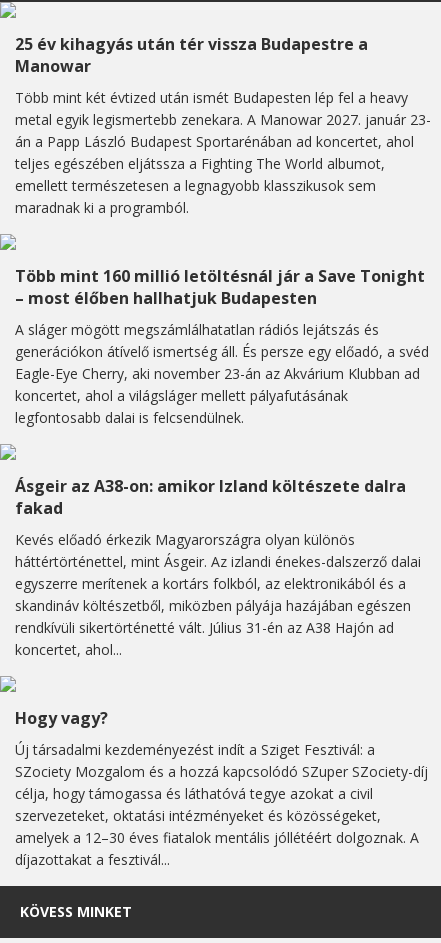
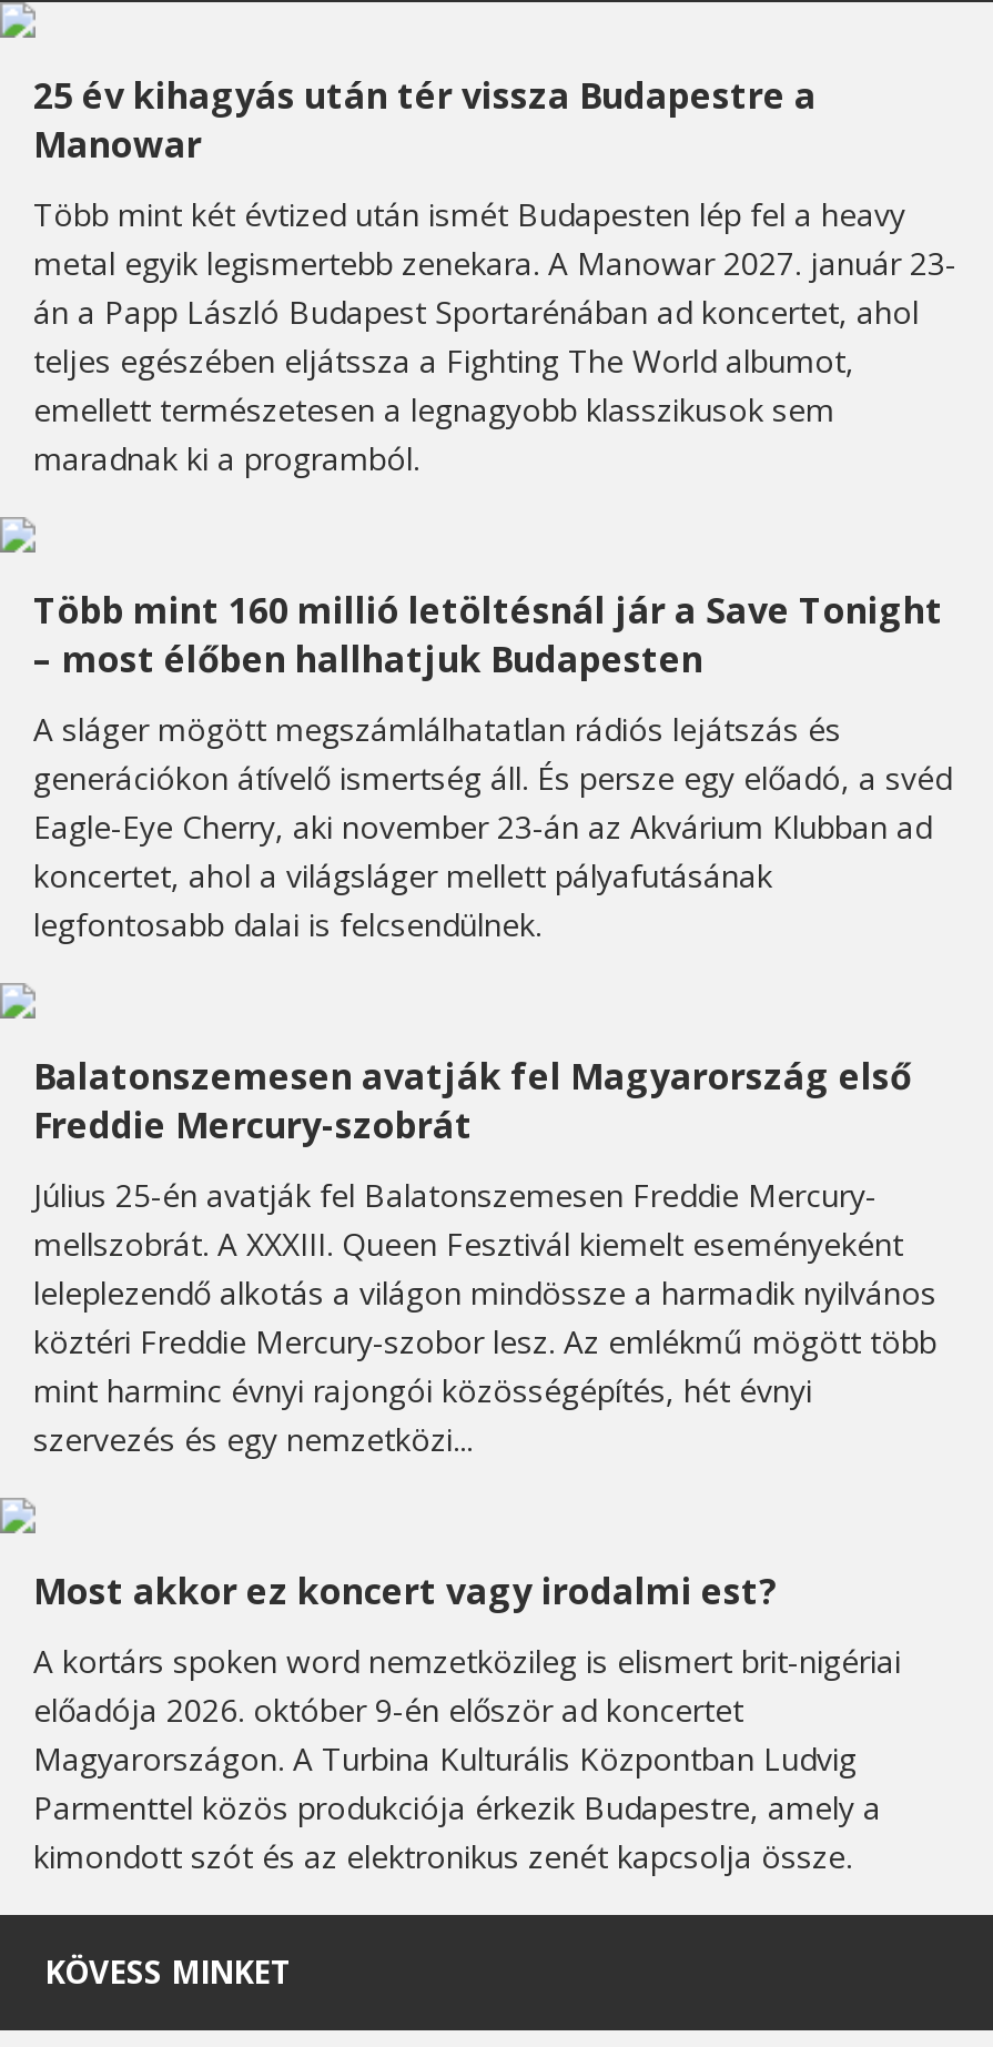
- Ásgeir az A38-on: amikor Izland költészete dalra
- fakad
+ Balatonszemesen avatják fel Magyarország első
+ Freddie Mercury-szobrát

- Kevés előadó érkezik Magyarországra olyan különös
- háttértörténettel, mint Ásgeir. Az izlandi énekes-dalszerző dalai
- egyszerre merítenek a kortárs folkból, az elektronikából és a
- skandináv költészetből, miközben pályája hazájában egészen
- rendkívüli sikertörténetté vált. Július 31-én az A38 Hajón ad
- koncertet, ahol...
+ Július 25-én avatják fel Balatonszemesen Freddie Mercury-
+ mellszobrát. A XXXIII. Queen Fesztivál kiemelt eseményeként
+ leleplezendő alkotás a világon mindössze a harmadik nyilvános
+ köztéri Freddie Mercury-szobor lesz. Az emlékmű mögött több
+ mint harminc évnyi rajongói közösségépítés, hét évnyi
+ szervezés és egy nemzetközi...

- Hogy vagy?
+ Most akkor ez koncert vagy irodalmi est?

- Új társadalmi kezdeményezést indít a Sziget Fesztivál: a
- SZociety Mozgalom és a hozzá kapcsolódó SZuper SZociety-díj
- célja, hogy támogassa és láthatóvá tegye azokat a civil
- szervezeteket, oktatási intézményeket és közösségeket,
- amelyek a 12–30 éves fiatalok mentális jóllétéért dolgoznak. A
- díjazottakat a fesztivál...
+ A kortárs spoken word nemzetközileg is elismert brit-nigériai
+ előadója 2026. október 9-én először ad koncertet
+ Magyarországon. A Turbina Kulturális Központban Ludvig
+ Parmenttel közös produkciója érkezik Budapestre, amely a
+ kimondott szót és az elektronikus zenét kapcsolja össze.
